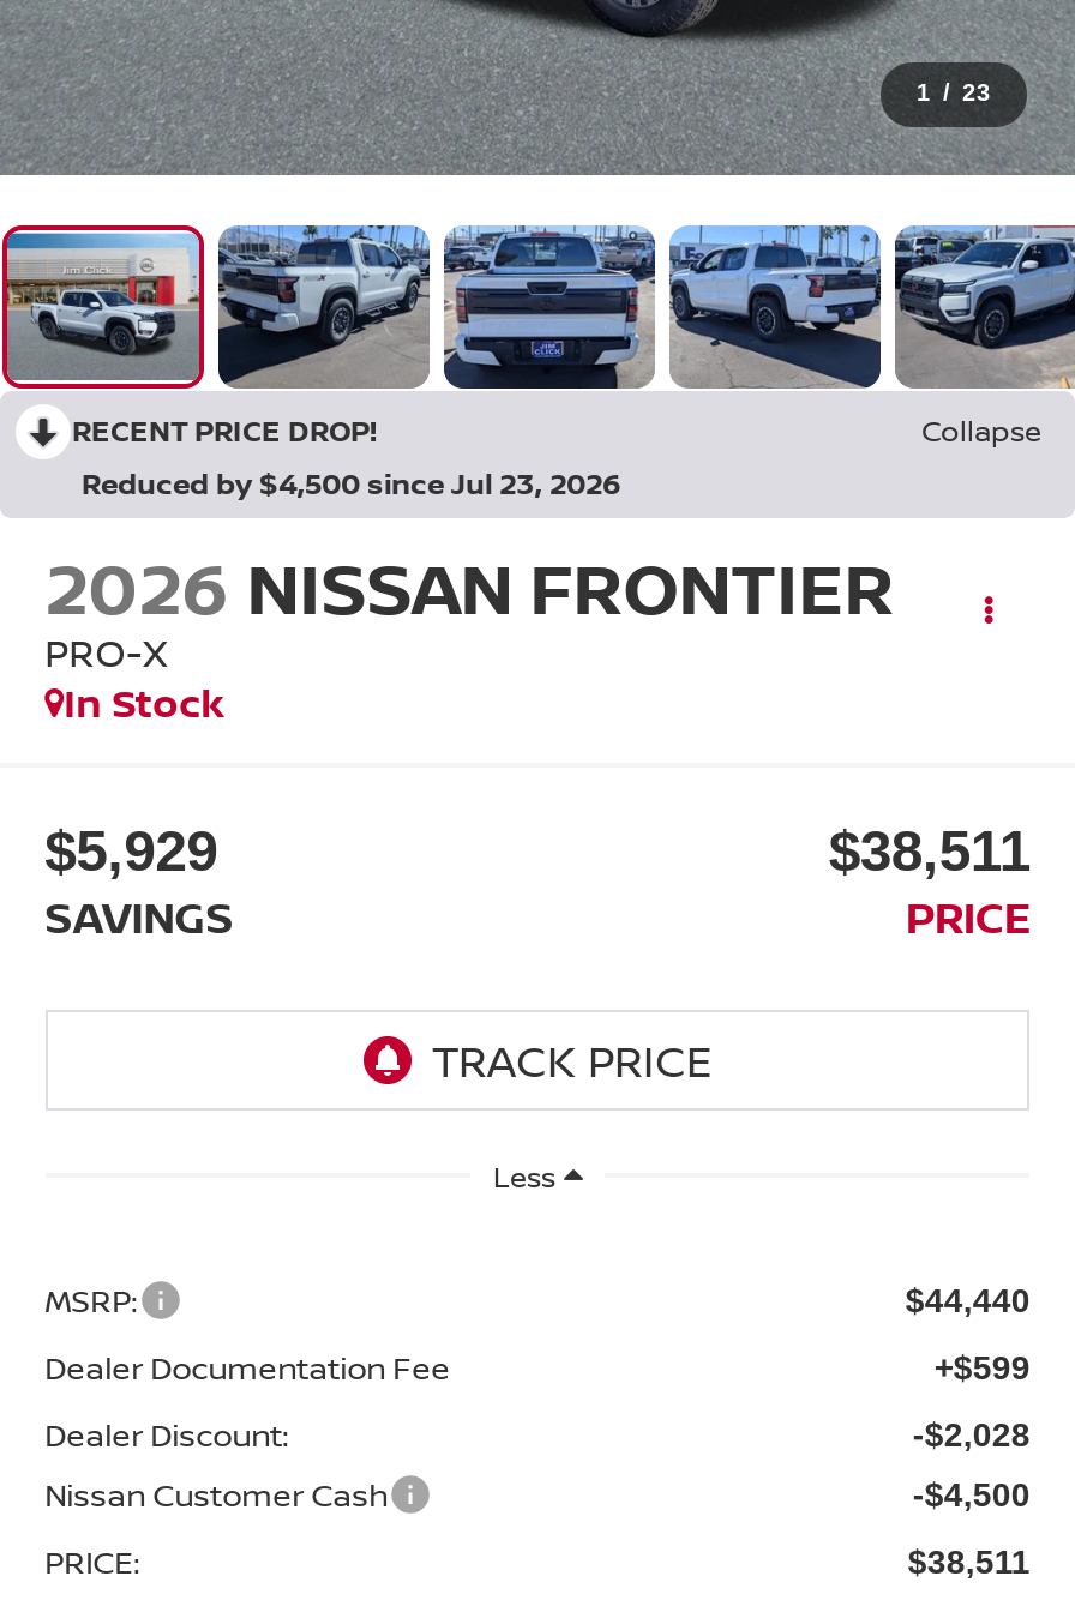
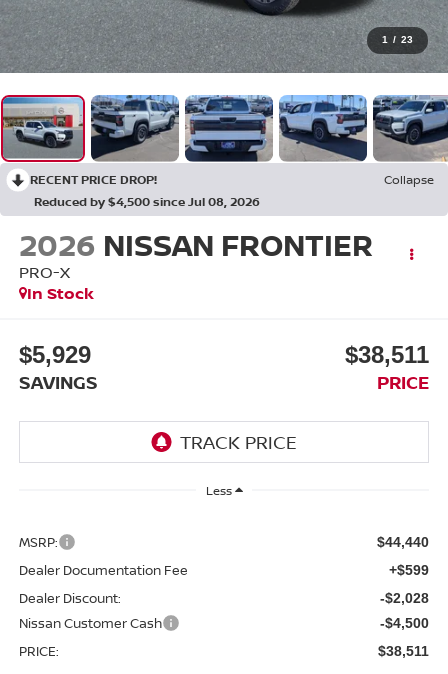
- Reduced by $4,500 since Jul 23, 2026
+ Reduced by $4,500 since Jul 08, 2026
